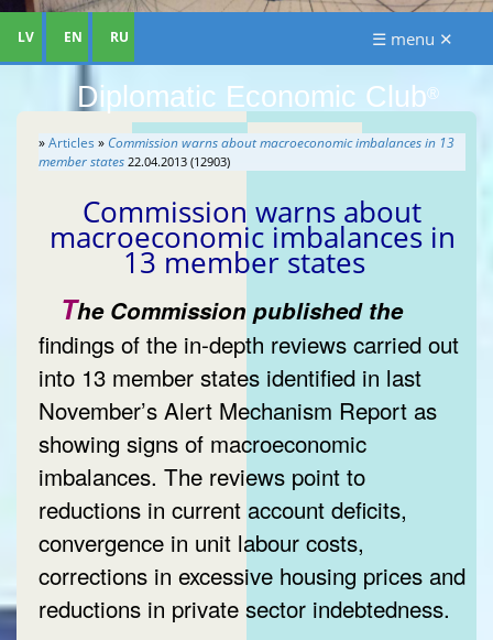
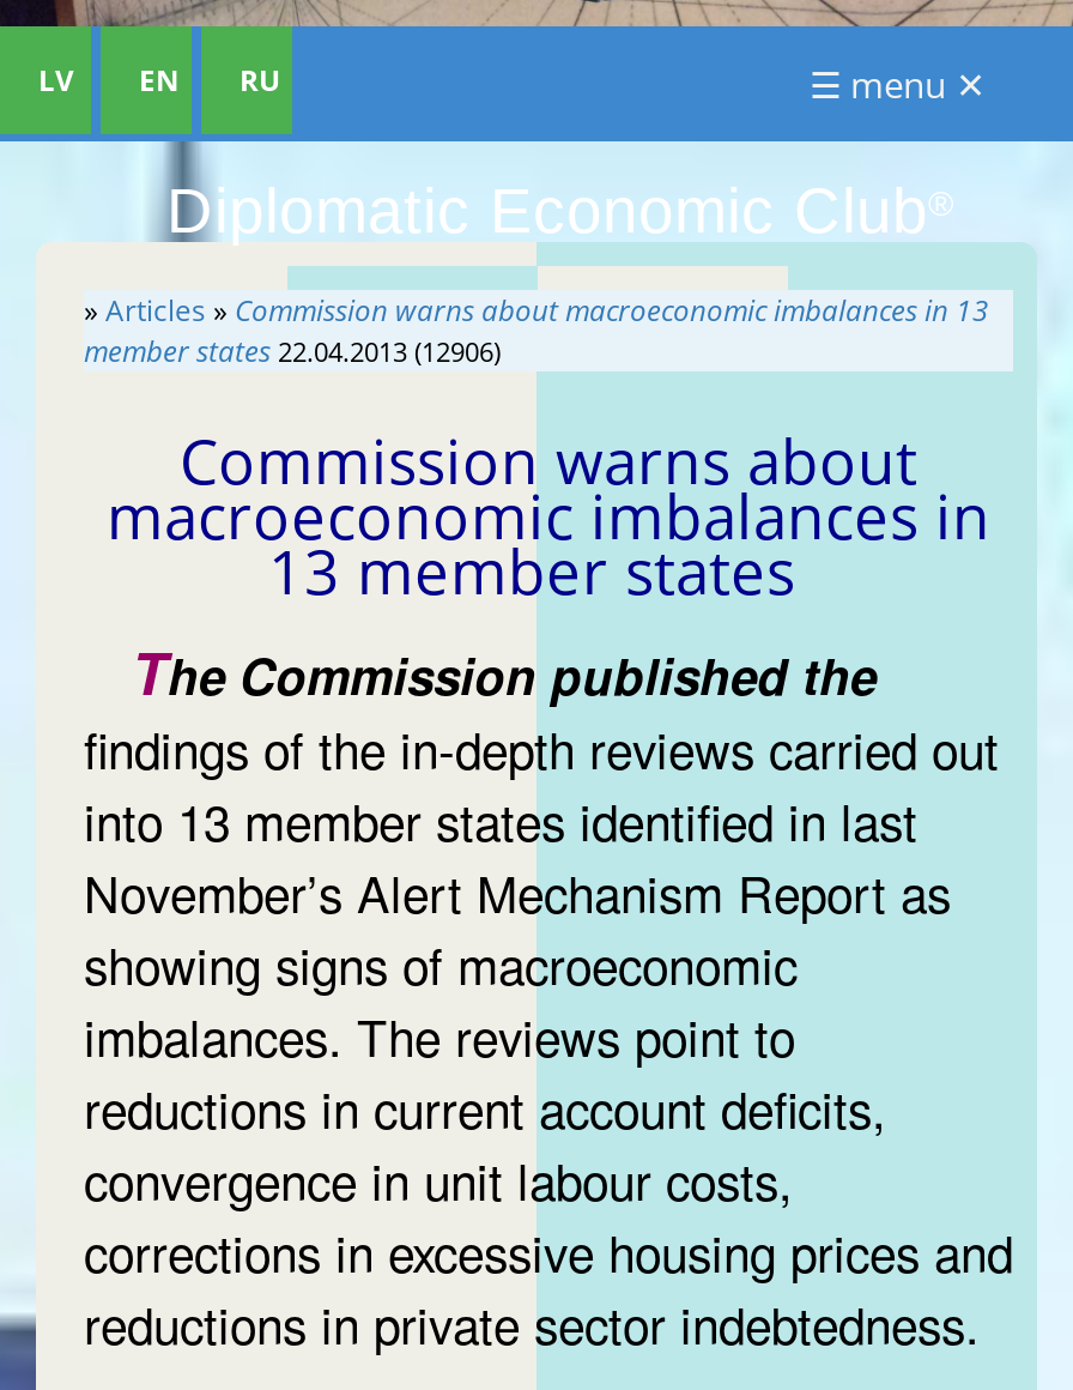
- member states 22.04.2013 (12903)
+ member states 22.04.2013 (12906)
